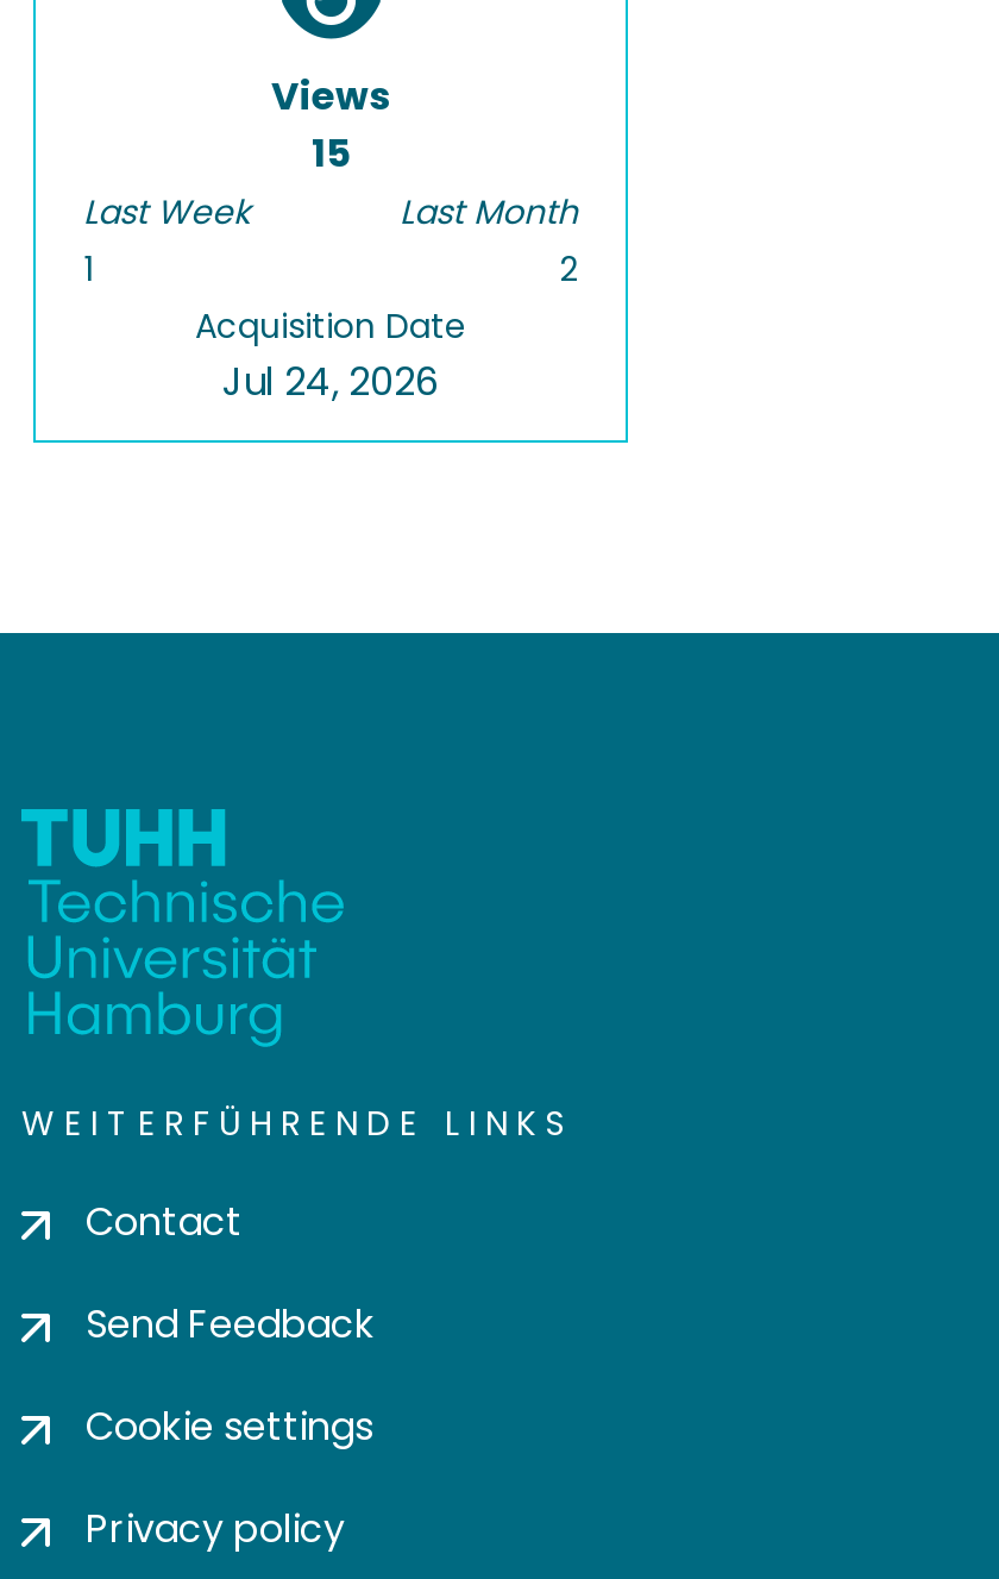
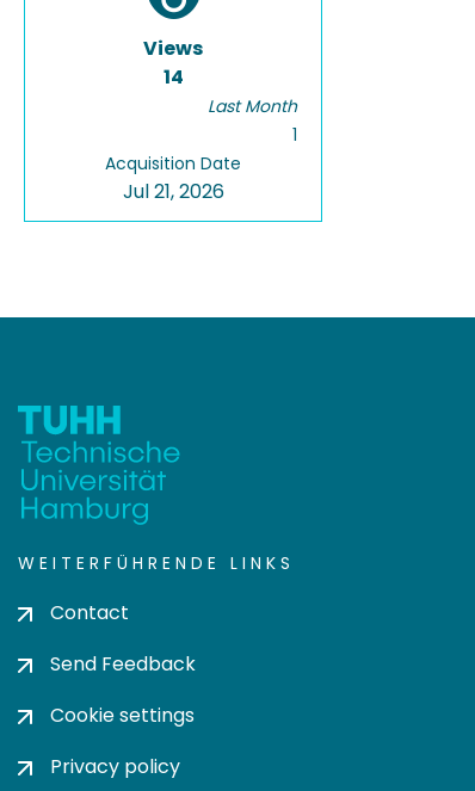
- 15
- Last Week
- 1
+ 14

- 2
+ 1

- Jul 24, 2026
+ Jul 21, 2026
